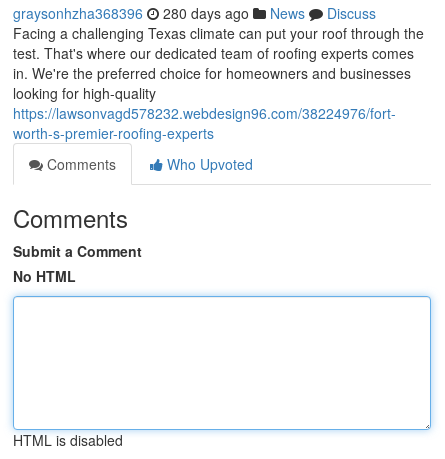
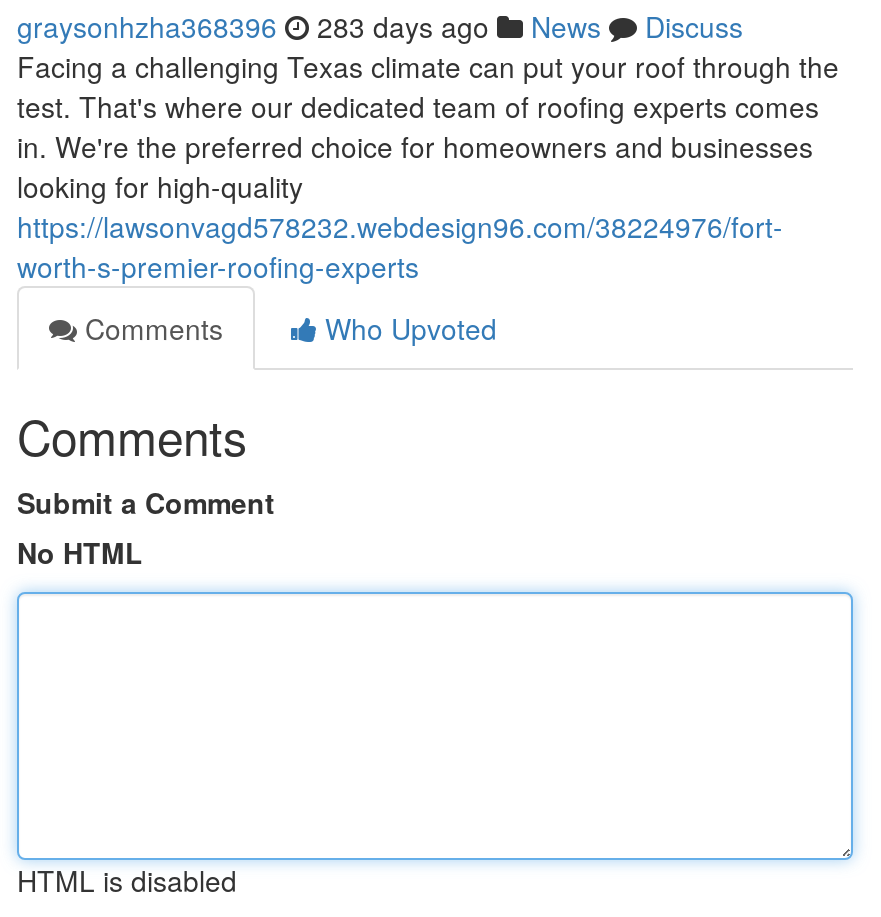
- graysonhzha368396 280 days ago News Discuss
+ graysonhzha368396 283 days ago News Discuss
